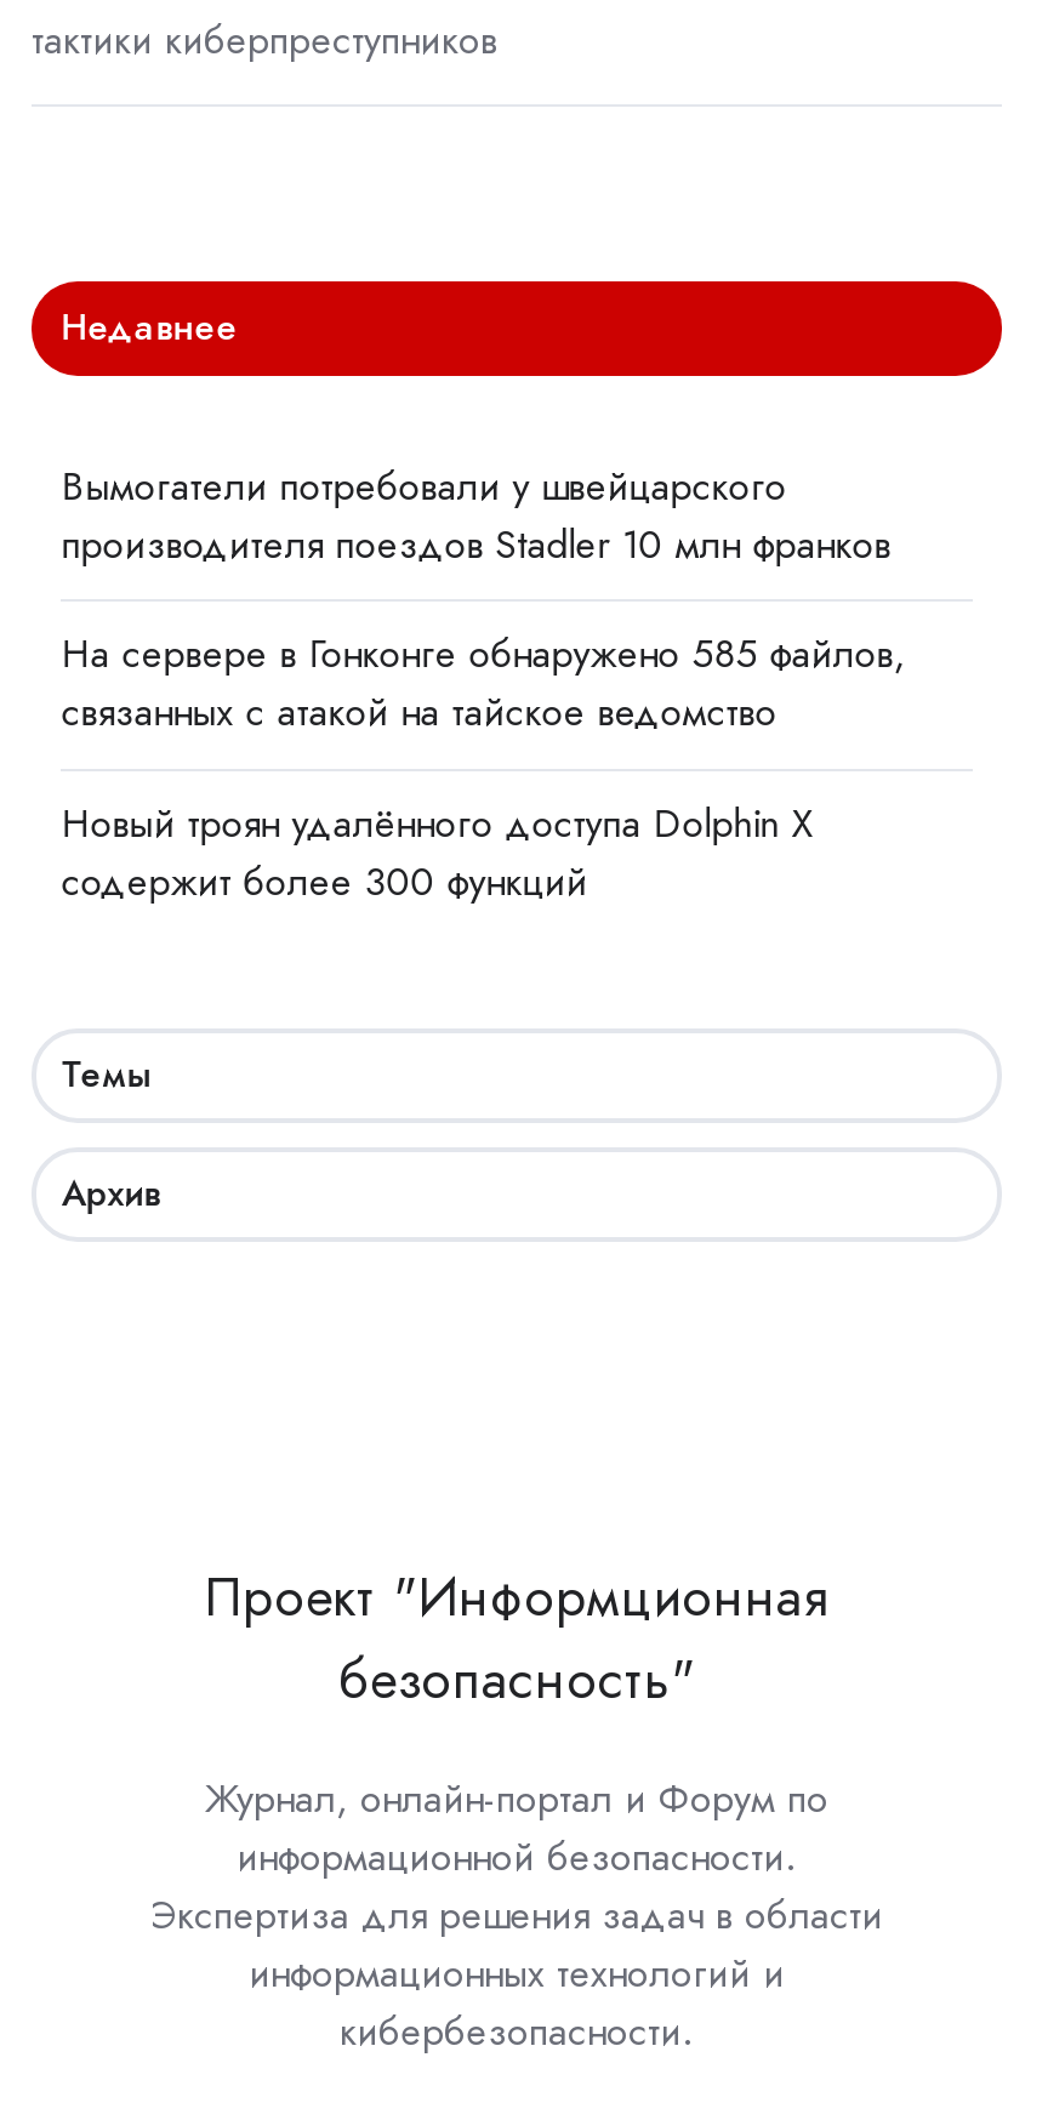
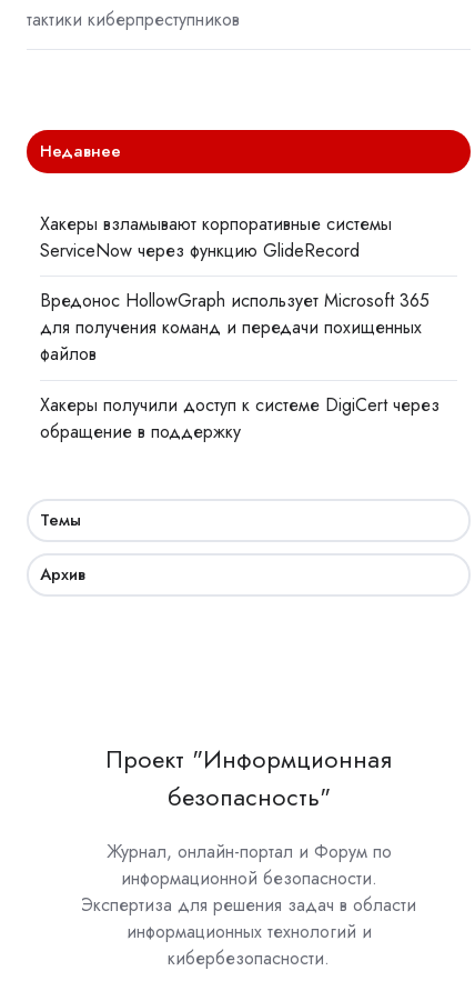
- Вымогатели потребовали у швейцарского
- производителя поездов Stadler 10 млн франков
+ Хакеры взламывают корпоративные системы
+ ServiceNow через функцию GlideRecord

- На сервере в Гонконге обнаружено 585 файлов,
- связанных с атакой на тайское ведомство
+ Вредонос HollowGraph использует Microsoft 365
+ для получения команд и передачи похищенных
+ файлов

- Новый троян удалённого доступа Dolphin X
- содержит более 300 функций
+ Хакеры получили доступ к системе DigiCert через
+ обращение в поддержку
